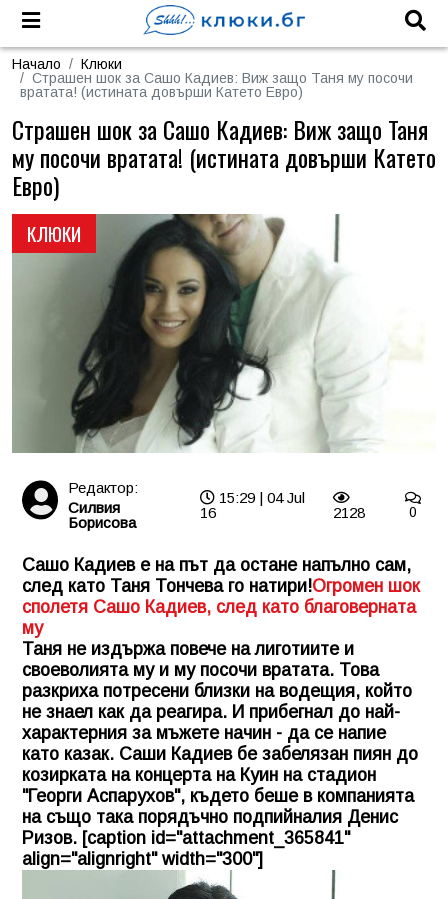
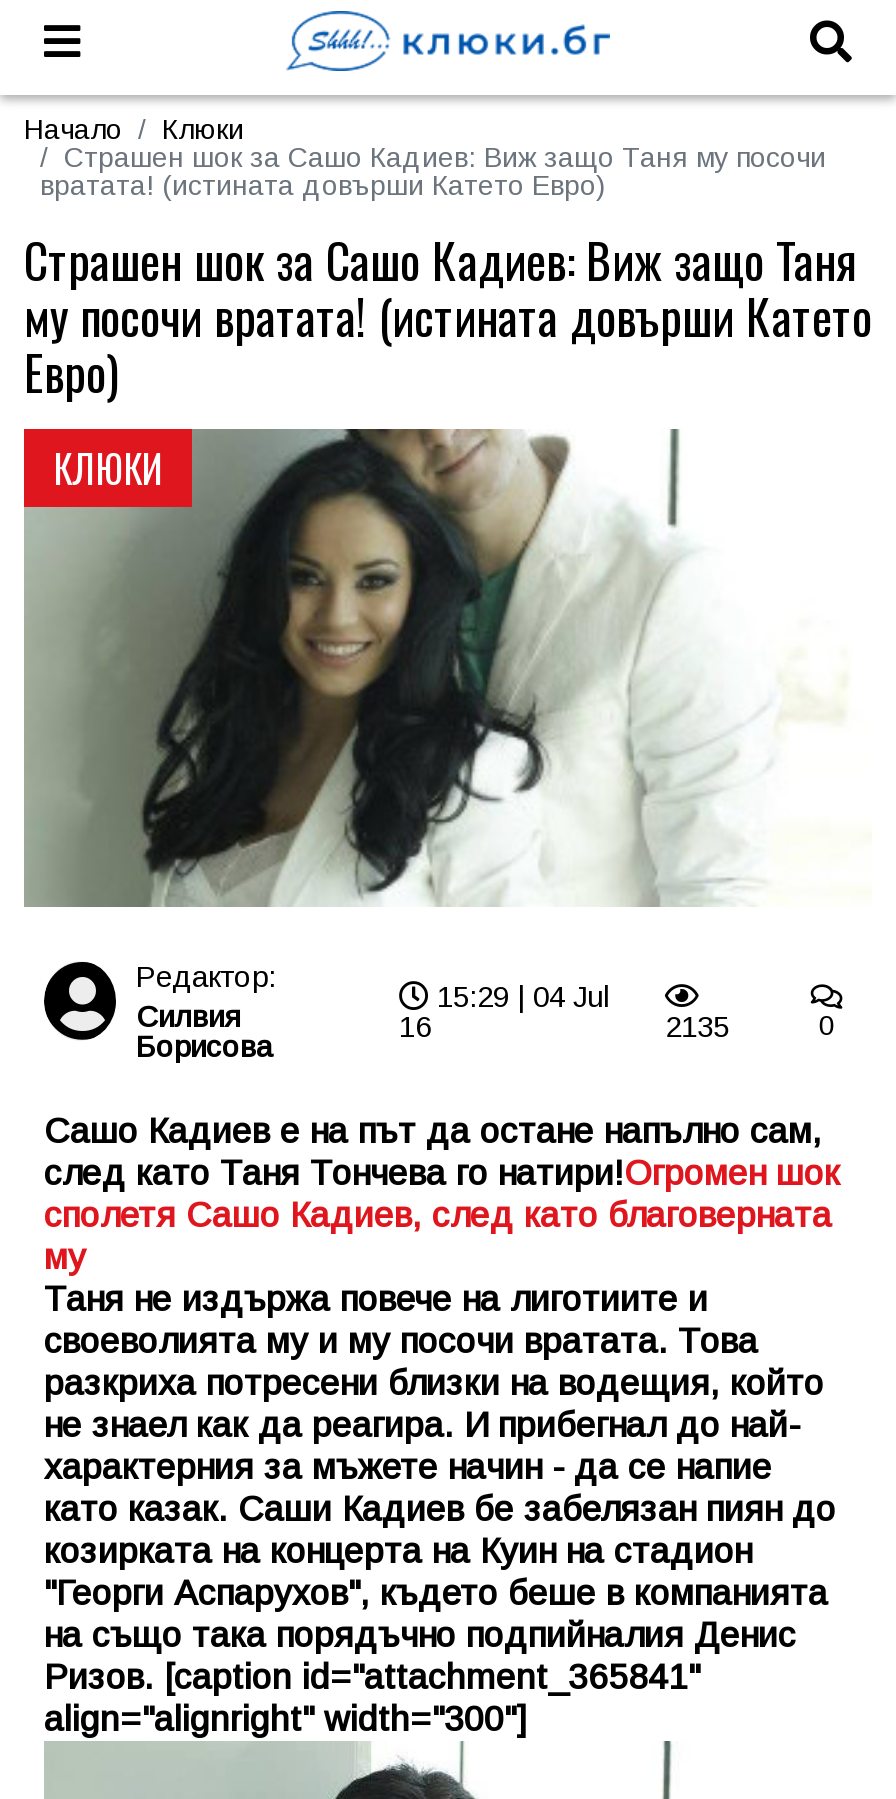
- 2128
+ 2135
